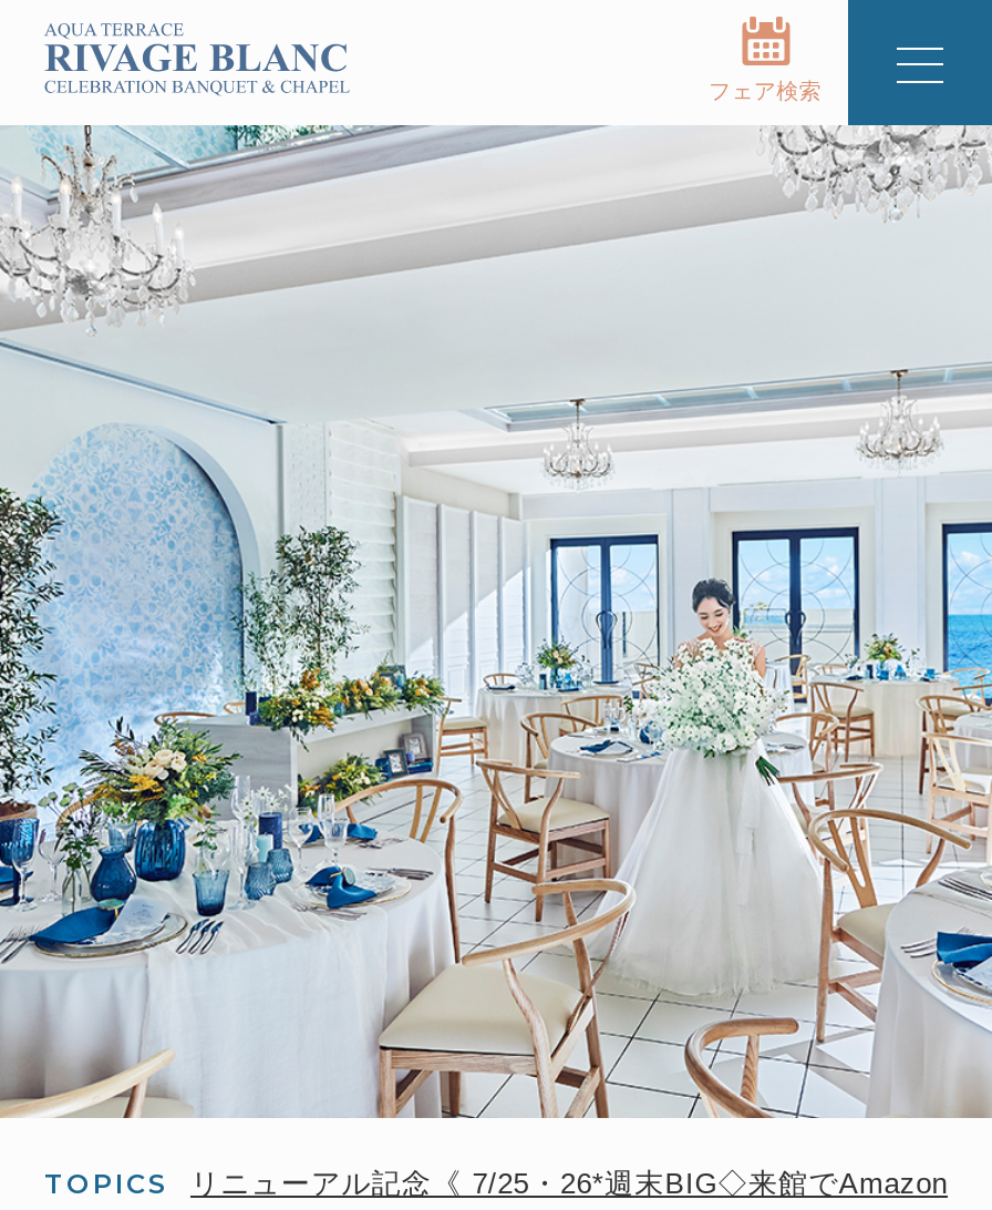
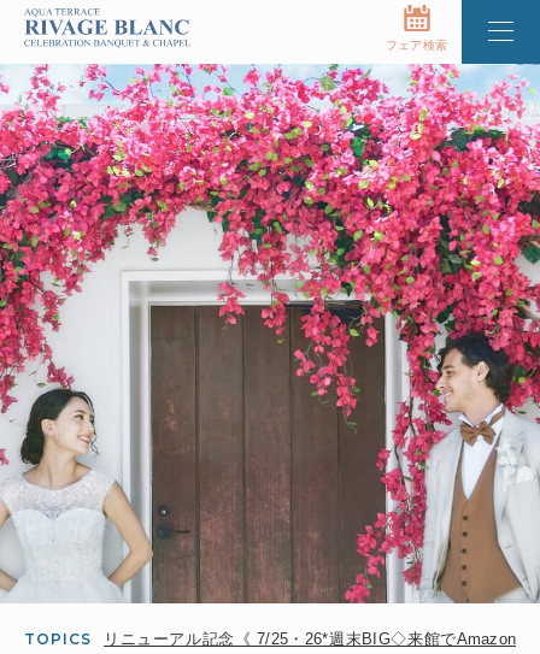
- [image]
+ [image]
